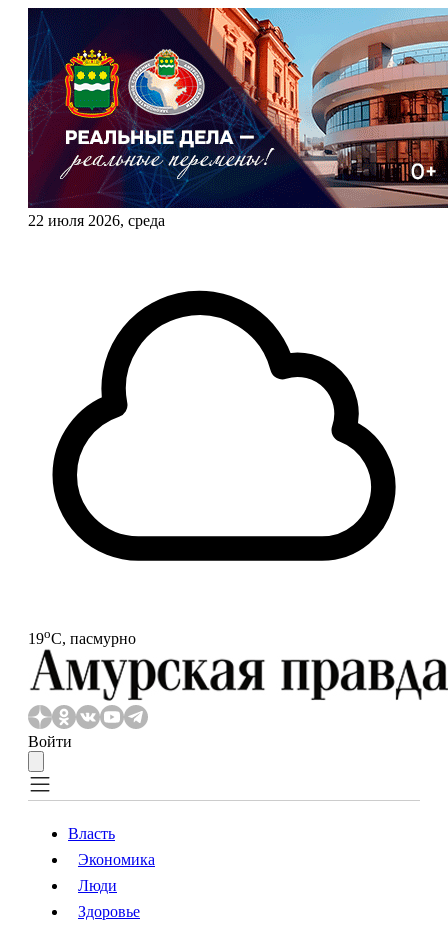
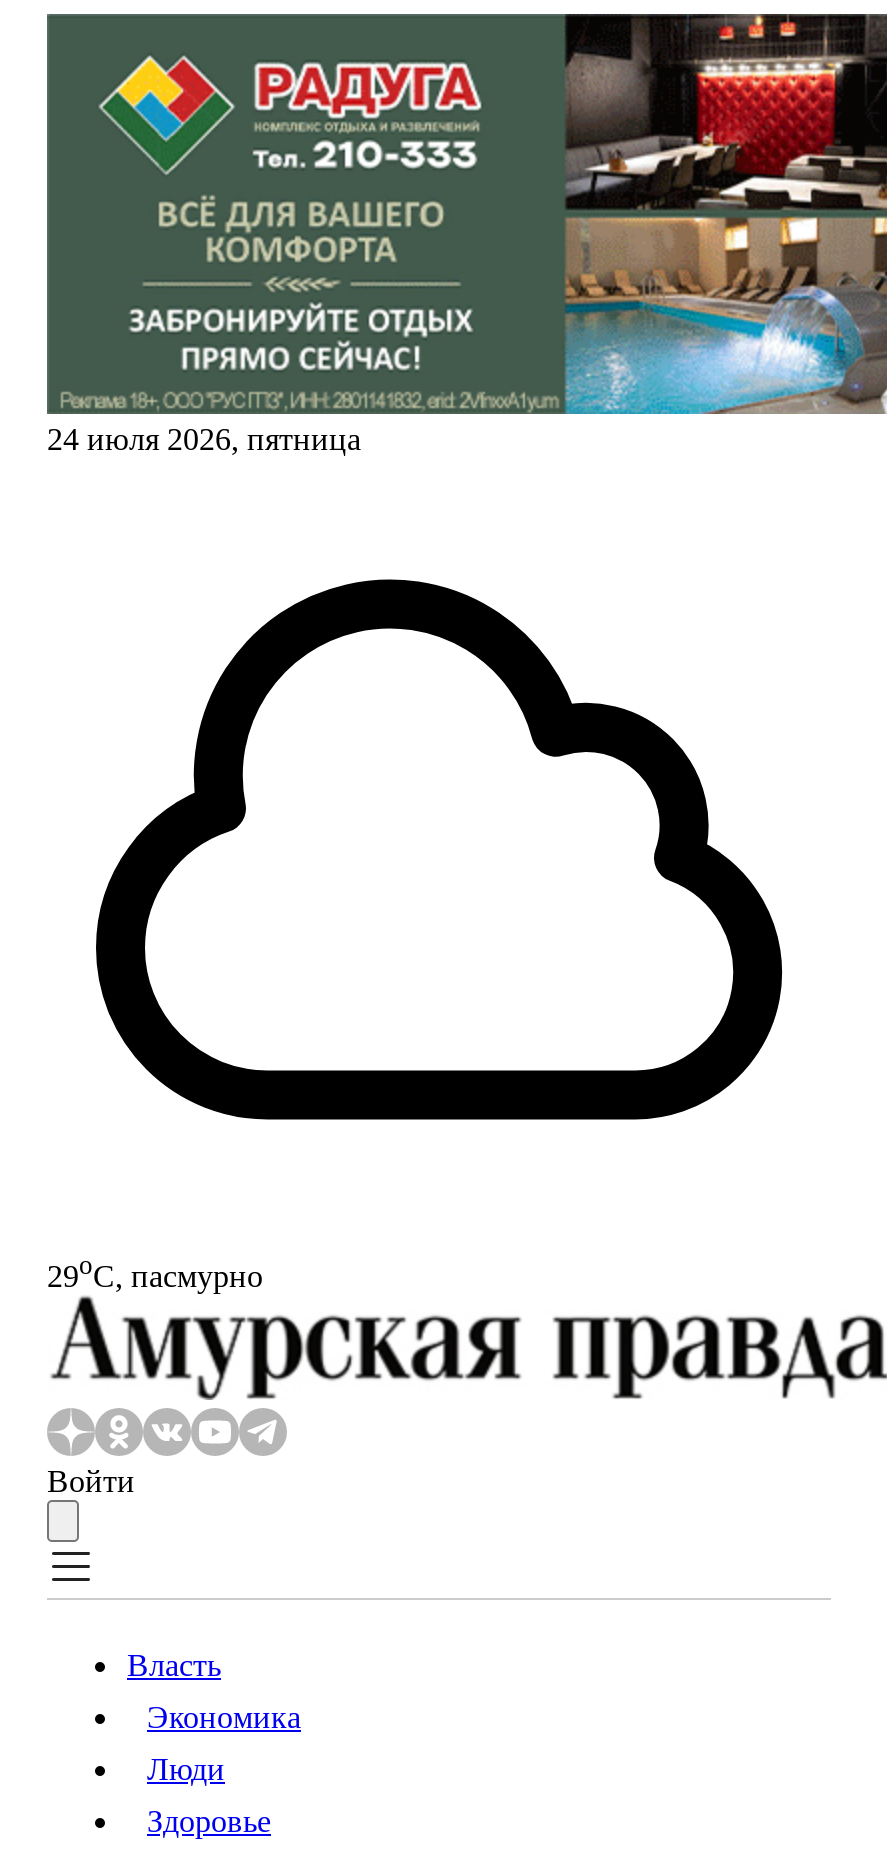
- [image]
- 22 июля 2026, среда
+ [image]
+ 24 июля 2026, пятница

- 19oС, пасмурно
+ 29oС, пасмурно
